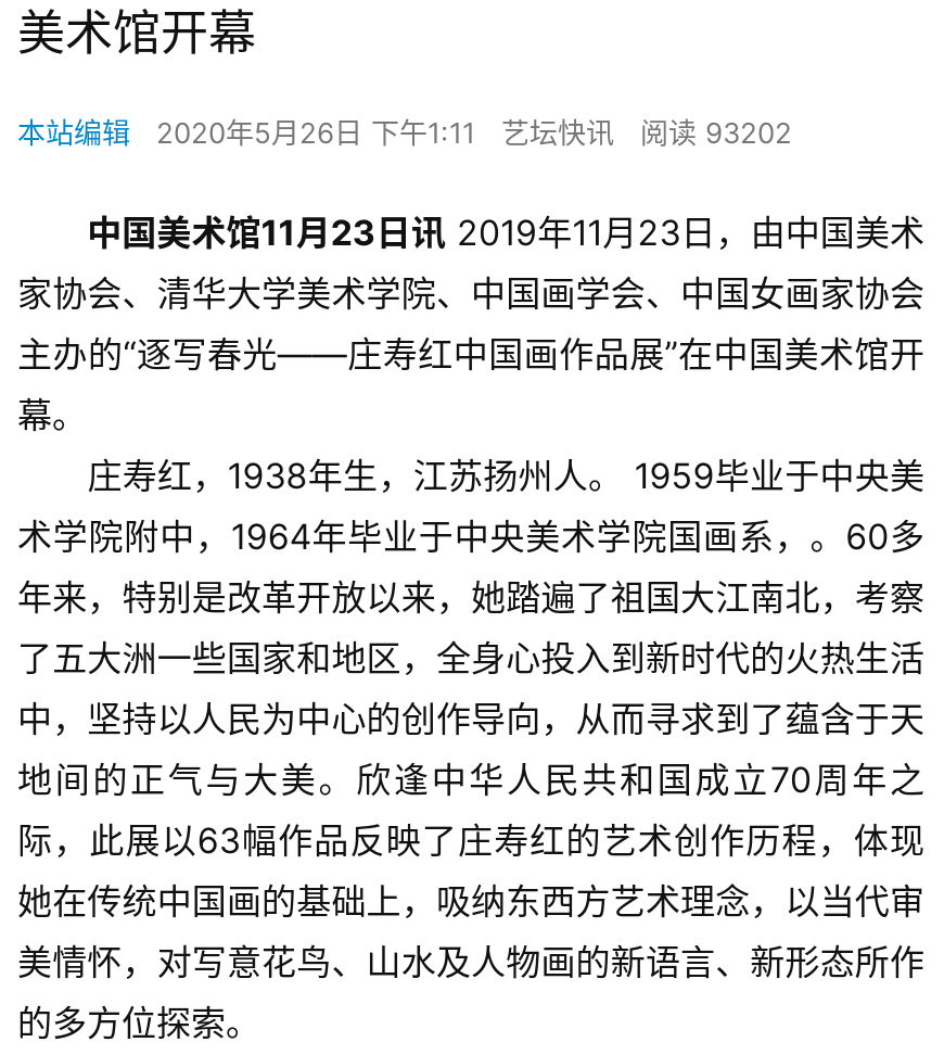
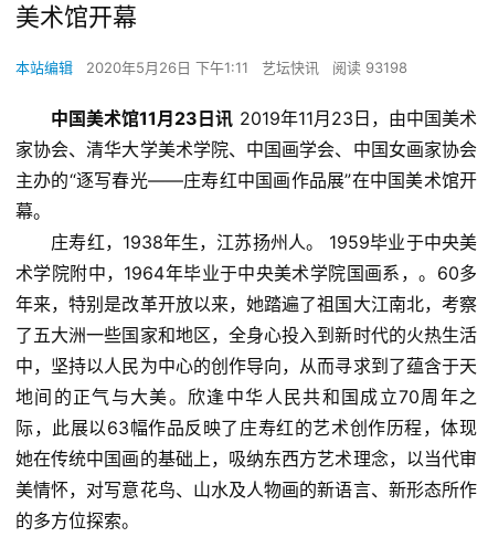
- 本站编辑 2020年5月26日 下午1:11 艺坛快讯 阅读 93202
+ 本站编辑 2020年5月26日 下午1:11 艺坛快讯 阅读 93198
